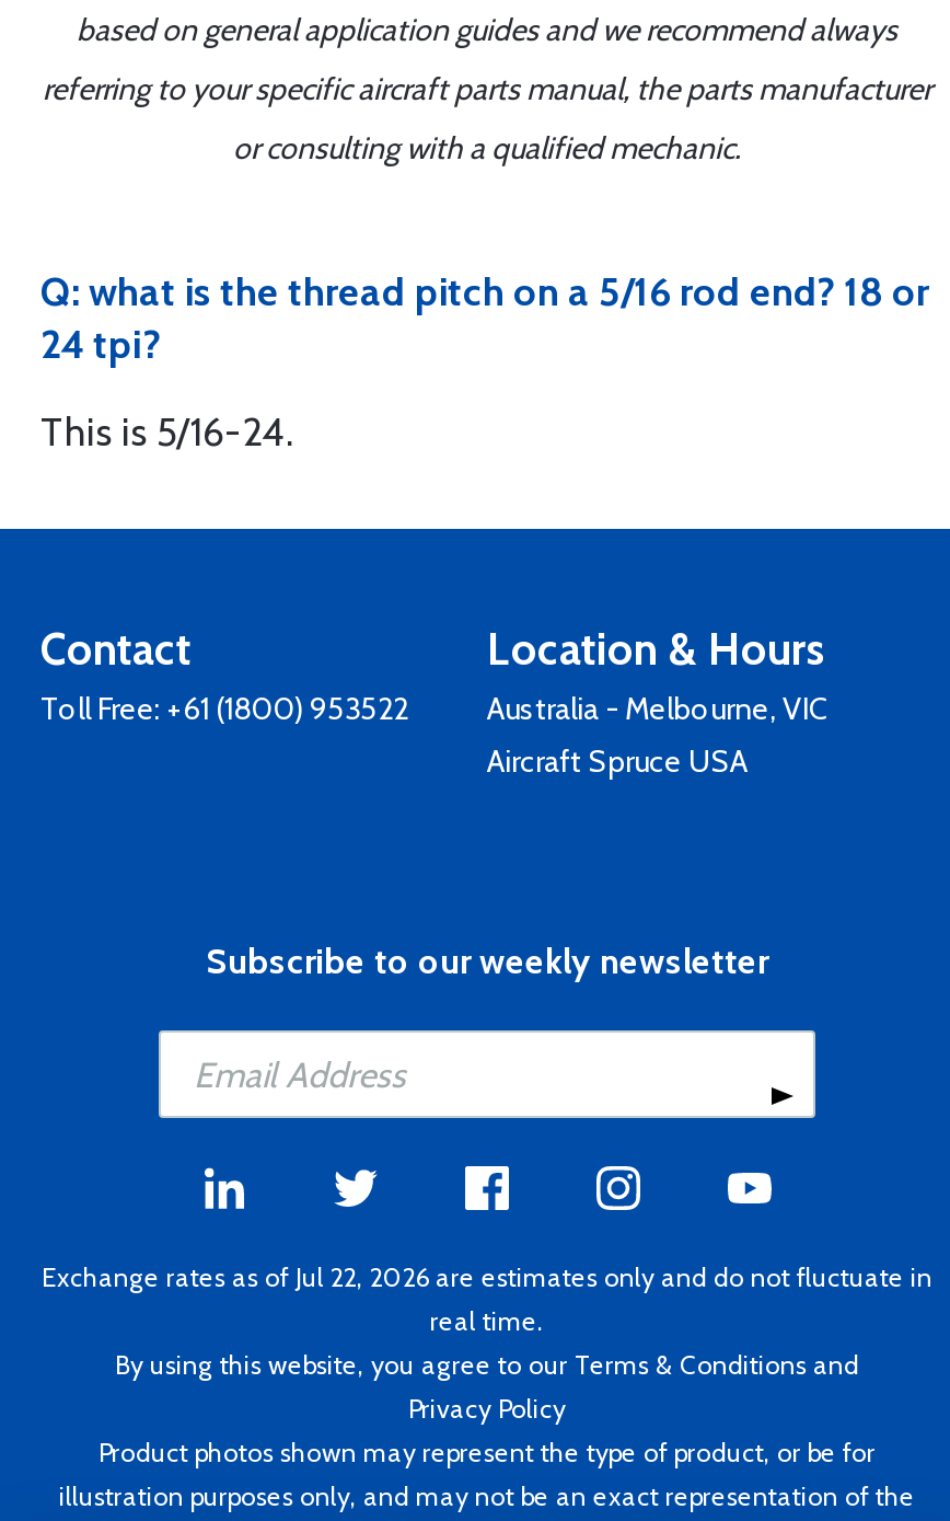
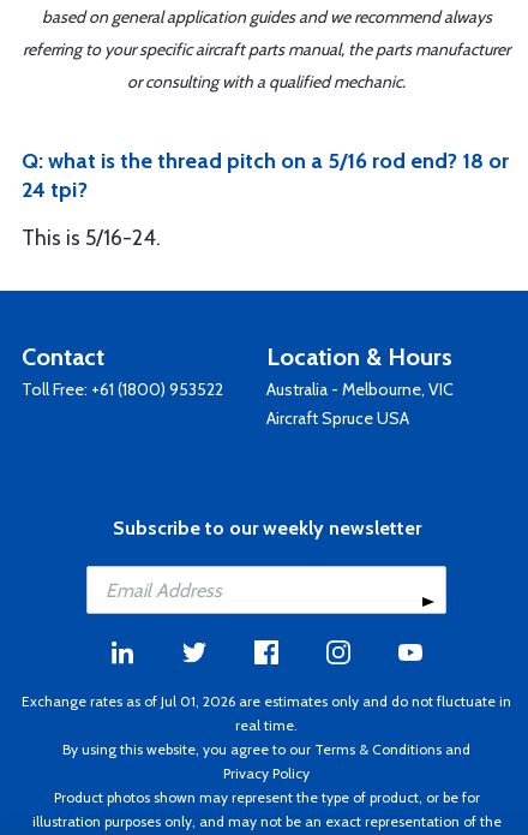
- Exchange rates as of Jul 22, 2026 are estimates only and do not fluctuate in
+ Exchange rates as of Jul 01, 2026 are estimates only and do not fluctuate in
